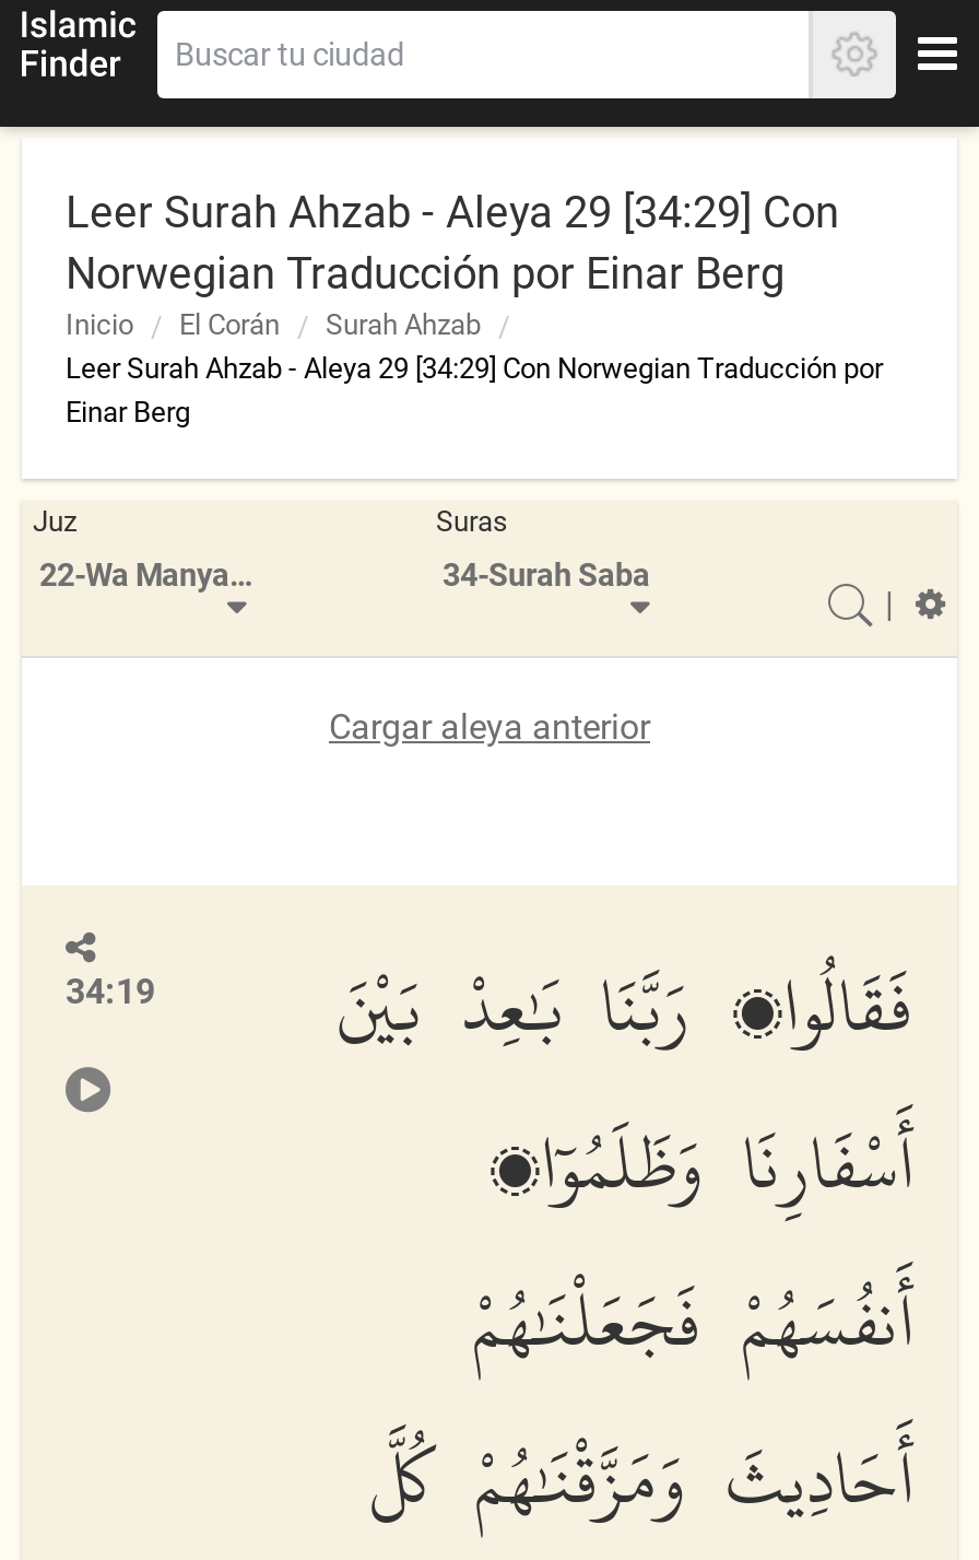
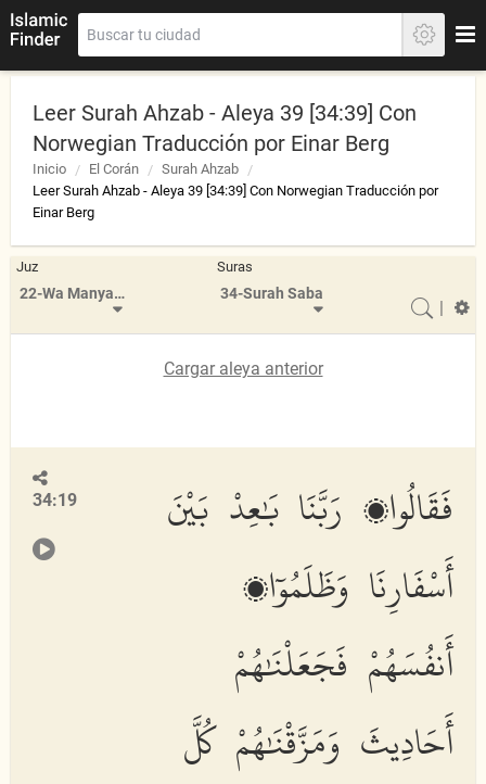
- Leer Surah Ahzab - Aleya 29 [34:29] Con
+ Leer Surah Ahzab - Aleya 39 [34:39] Con

- Leer Surah Ahzab - Aleya 29 [34:29] Con Norwegian Traducción por
+ Leer Surah Ahzab - Aleya 39 [34:39] Con Norwegian Traducción por
